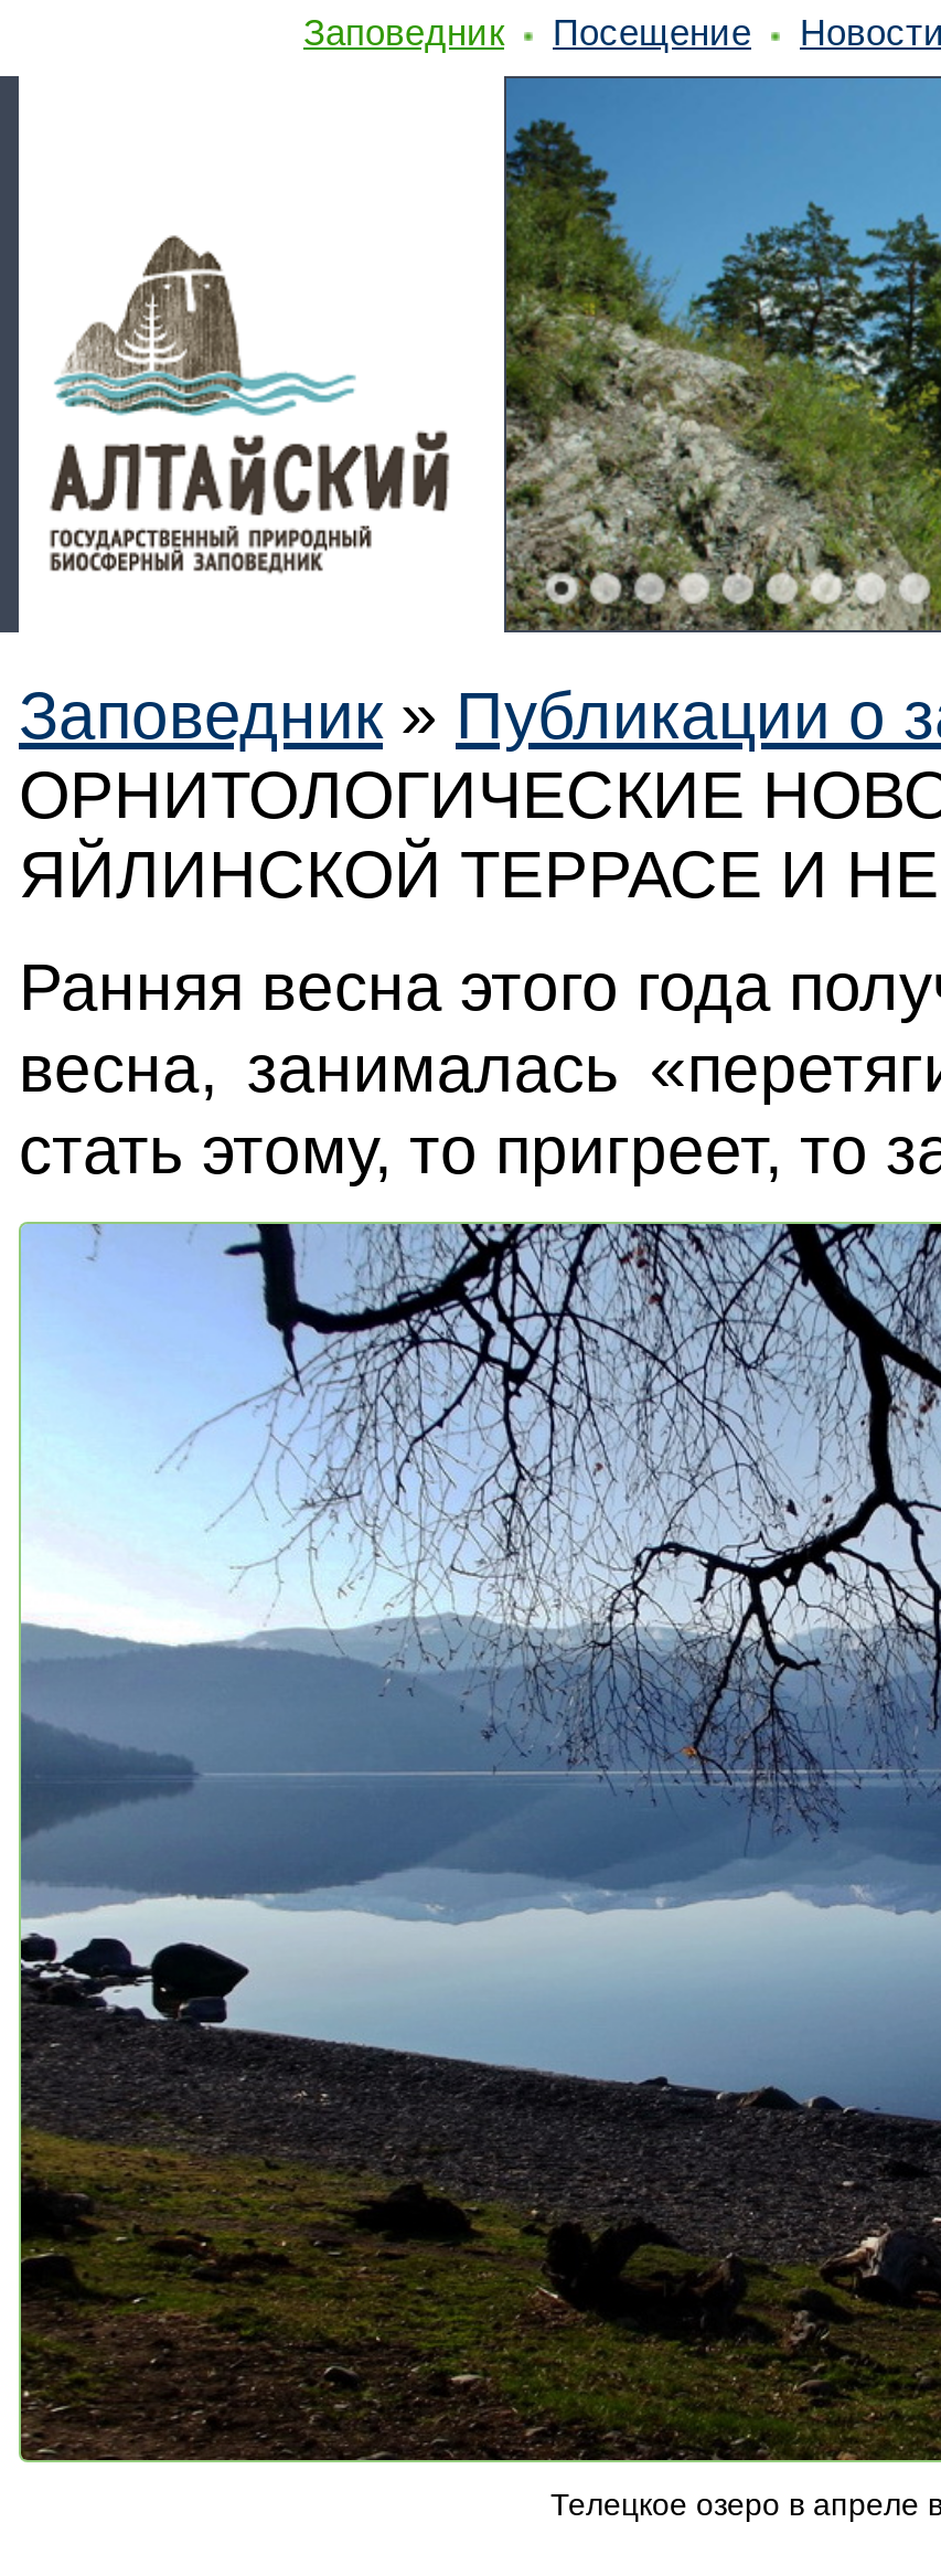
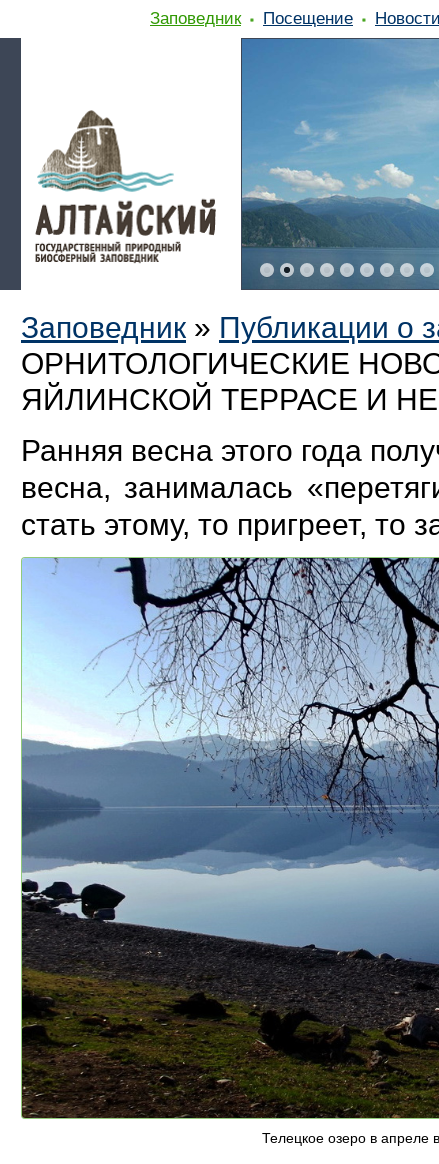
- [image]
+ [image]
